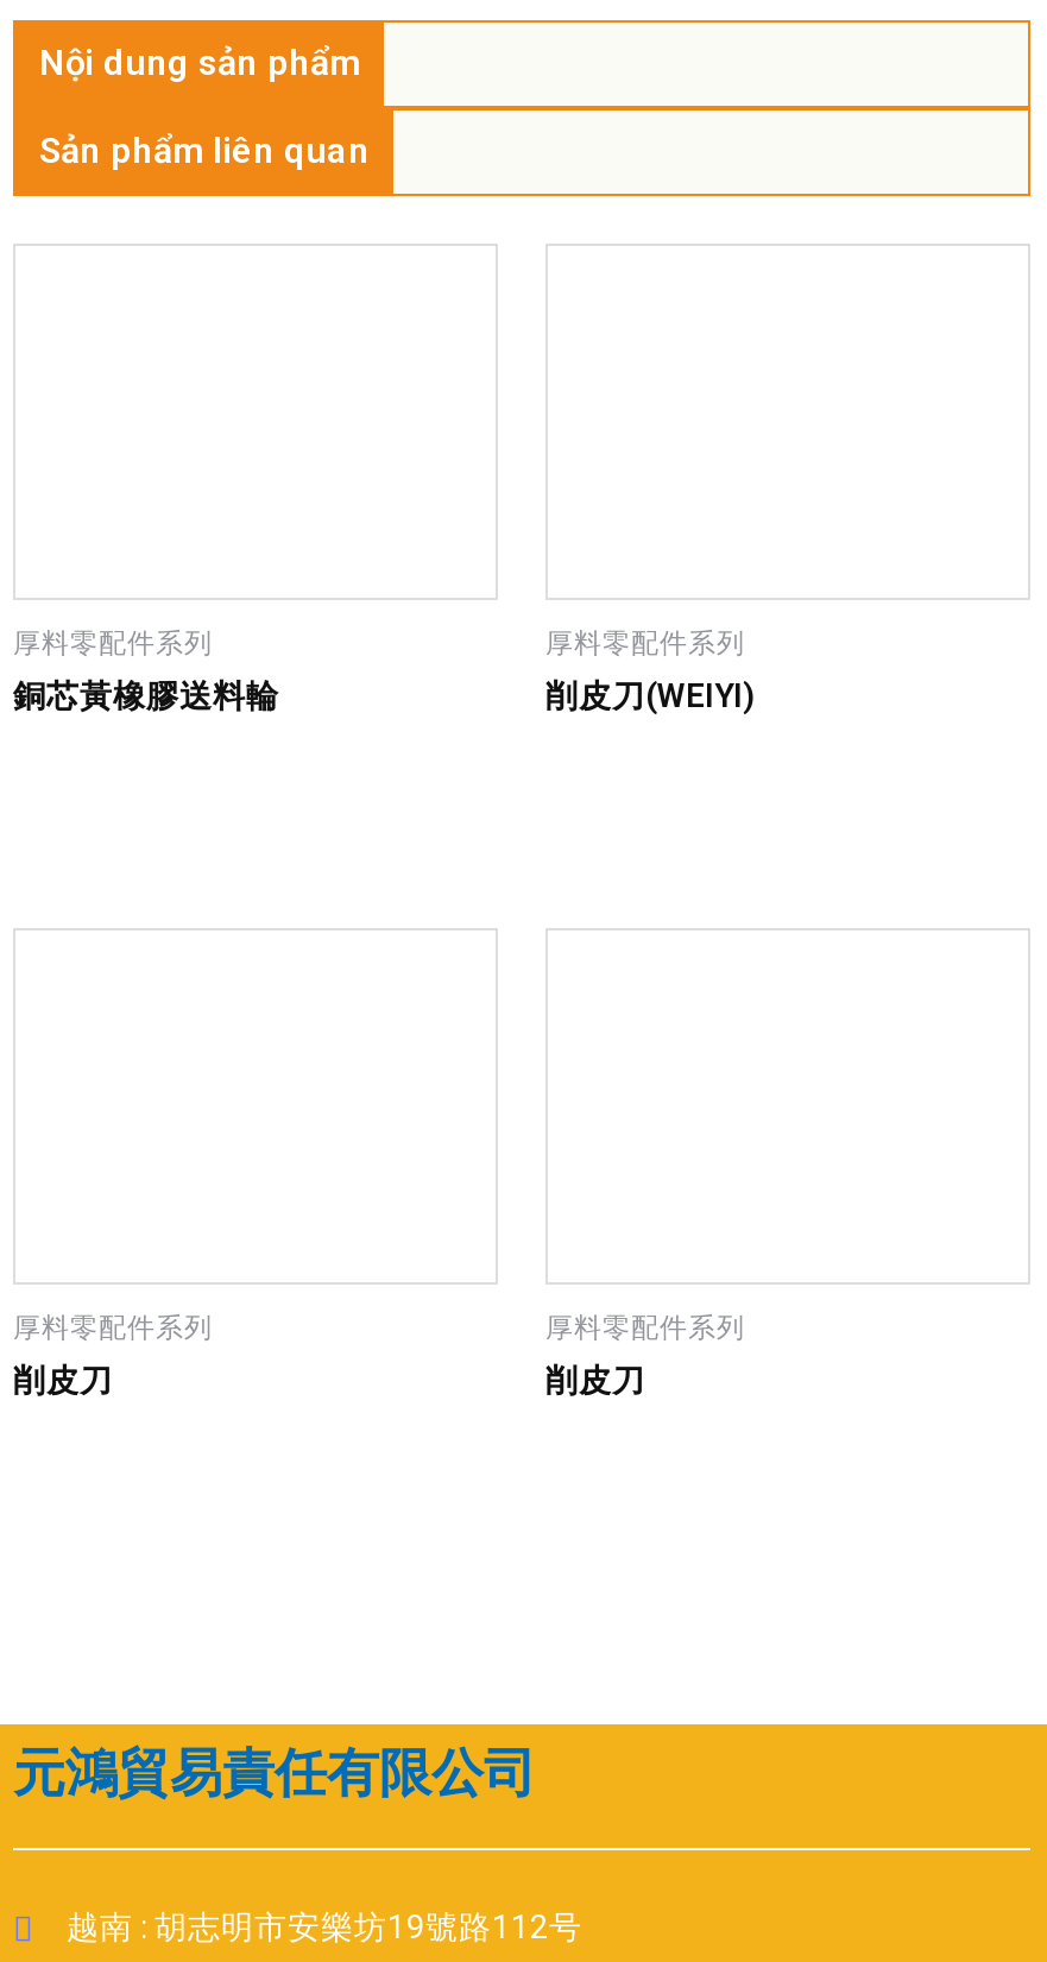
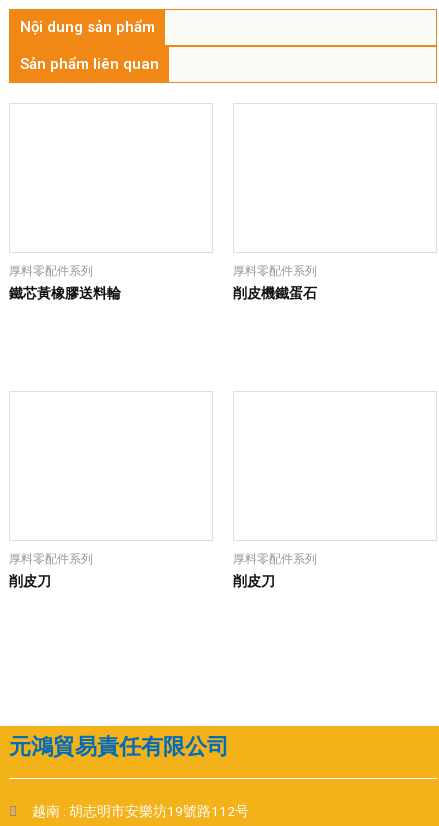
- 銅芯黃橡膠送料輪
+ 鐵芯黃橡膠送料輪

- 削皮刀(WEIYI)
+ 削皮機鐵蛋石
